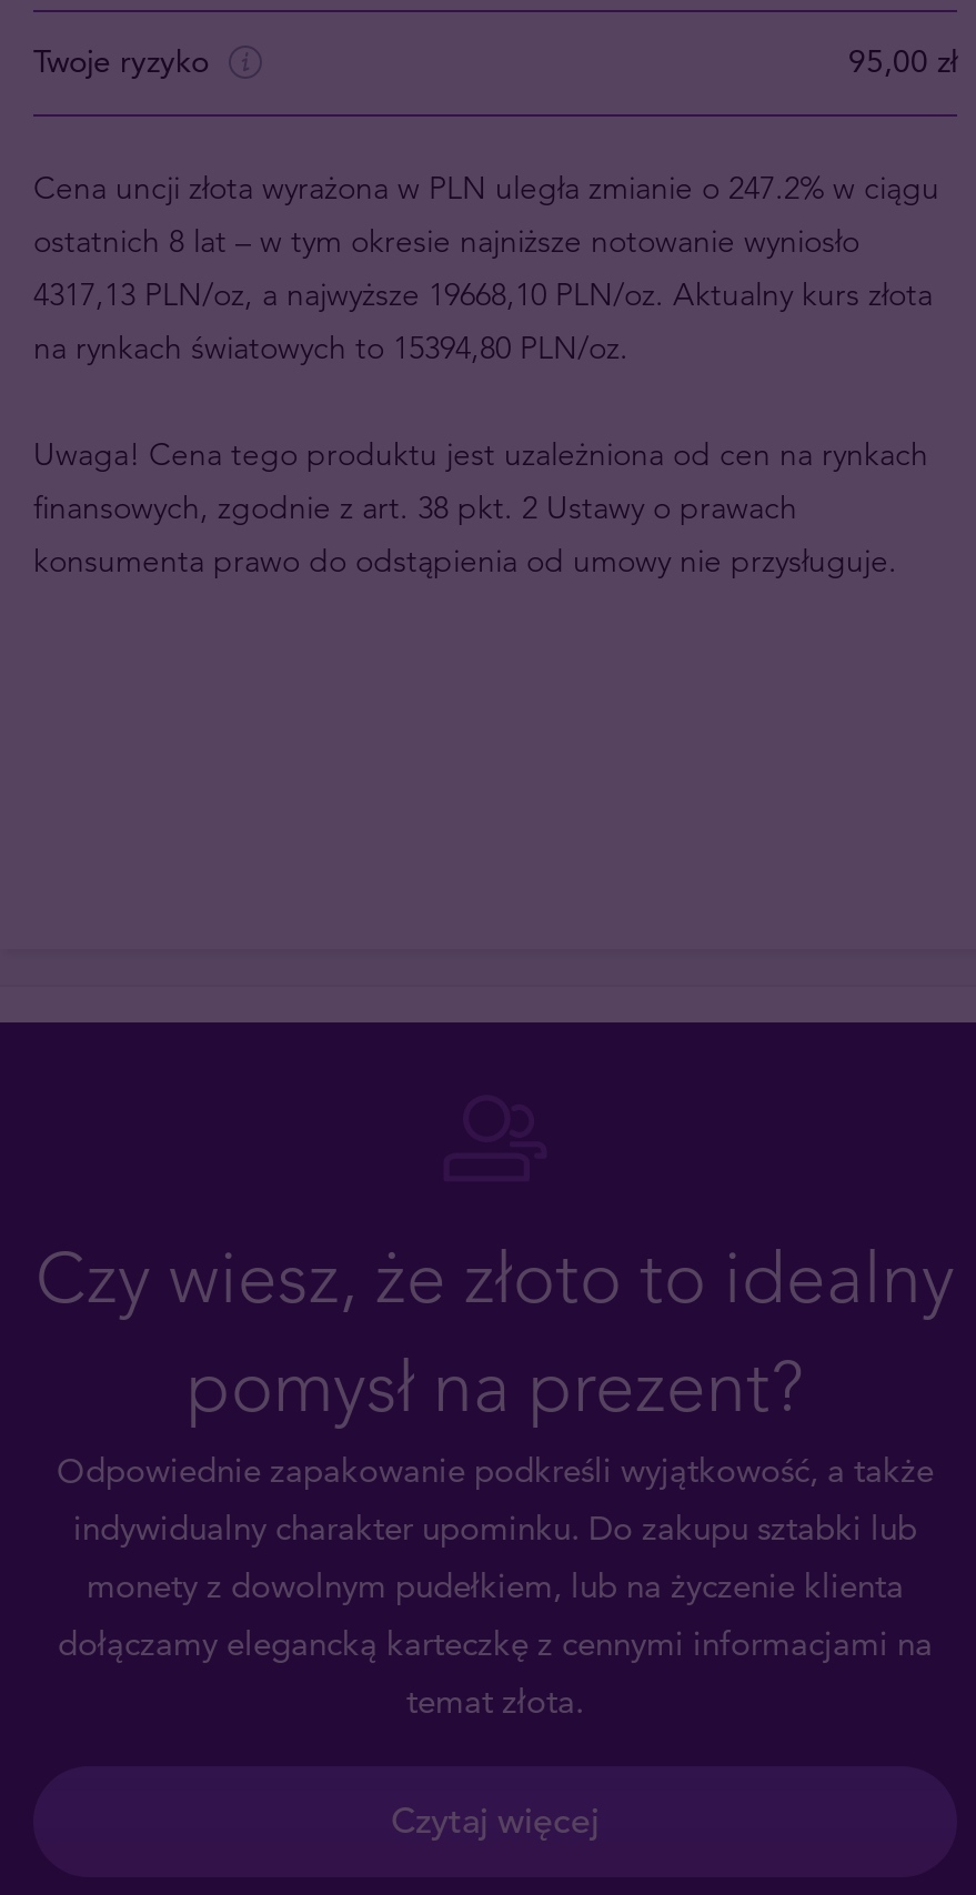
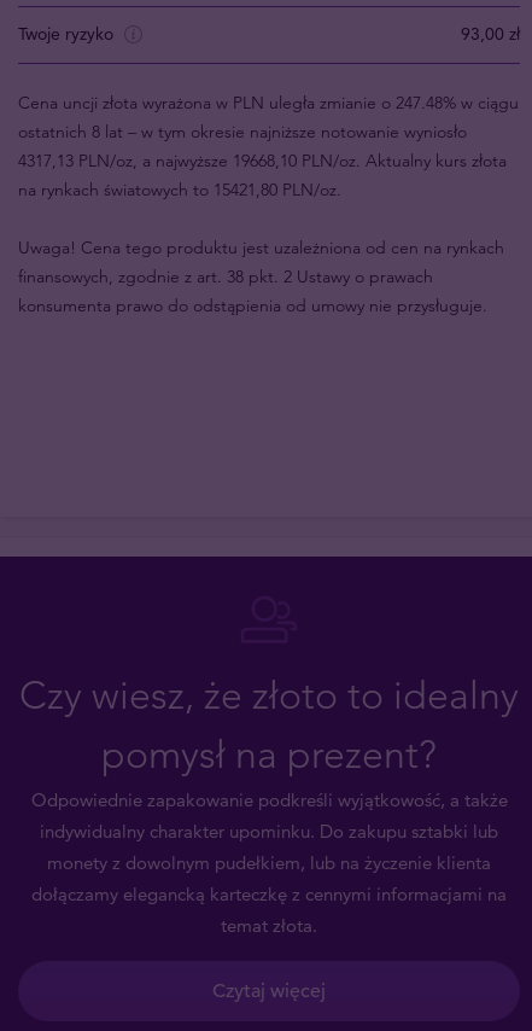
- 95,00 zł
+ 93,00 zł

- Cena uncji złota wyrażona w PLN uległa zmianie o 247.2% w ciągu
+ Cena uncji złota wyrażona w PLN uległa zmianie o 247.48% w ciągu

- na rynkach światowych to 15394,80 PLN/oz.
+ na rynkach światowych to 15421,80 PLN/oz.
